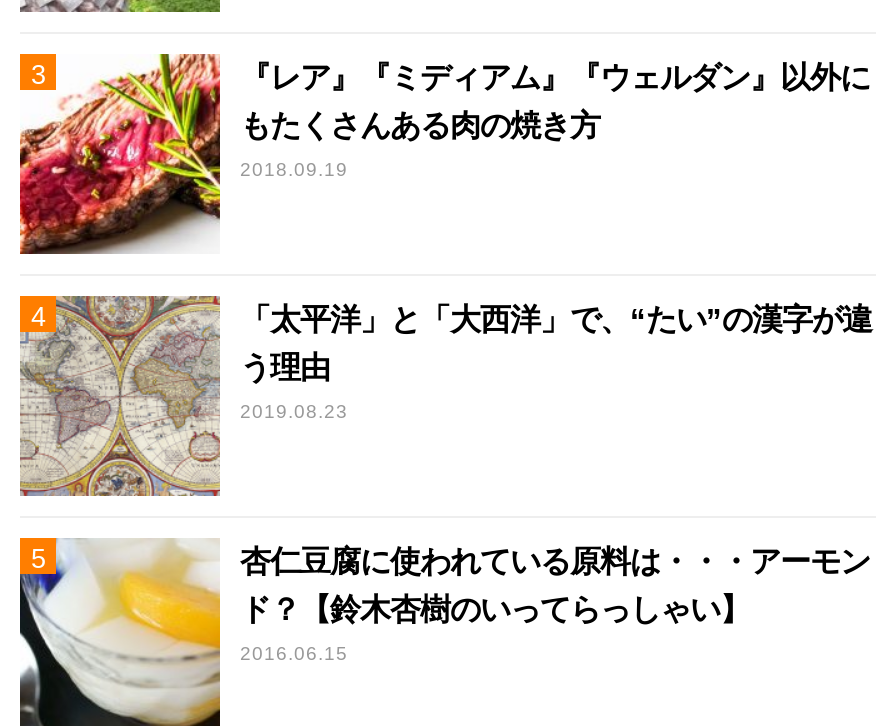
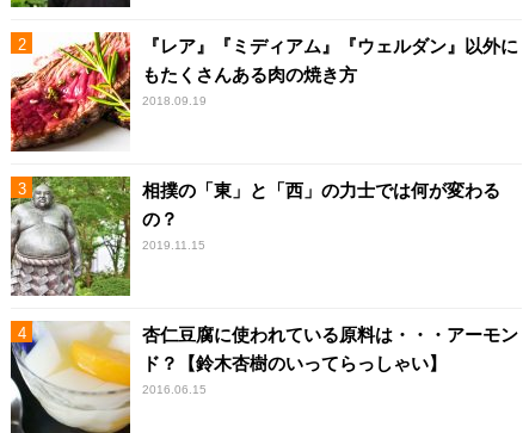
- [image]
- 「太平洋」と「大西洋」で、“たい”の漢字が違
- う理由
+ [image]
+ 相撲の「東」と「西」の力士では何が変わる
+ の？

- 2019.08.23
+ 2019.11.15
